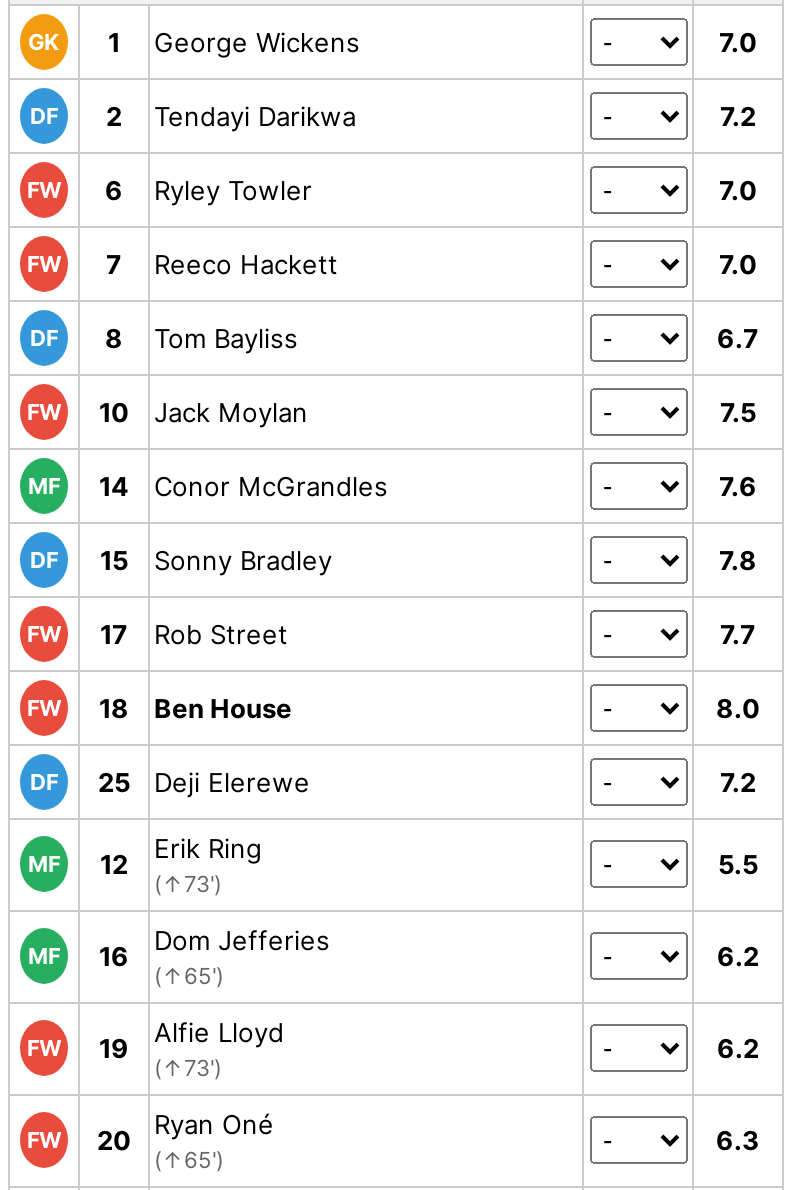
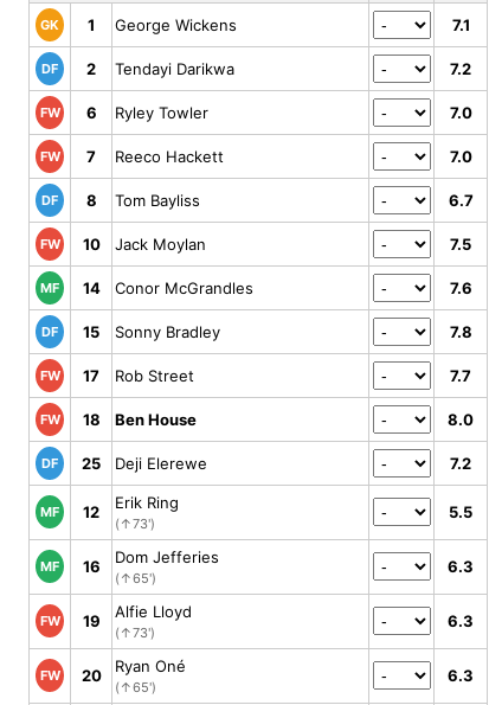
- 7.0
+ 7.1

- 6.2
+ 6.3

- 6.2
+ 6.3
